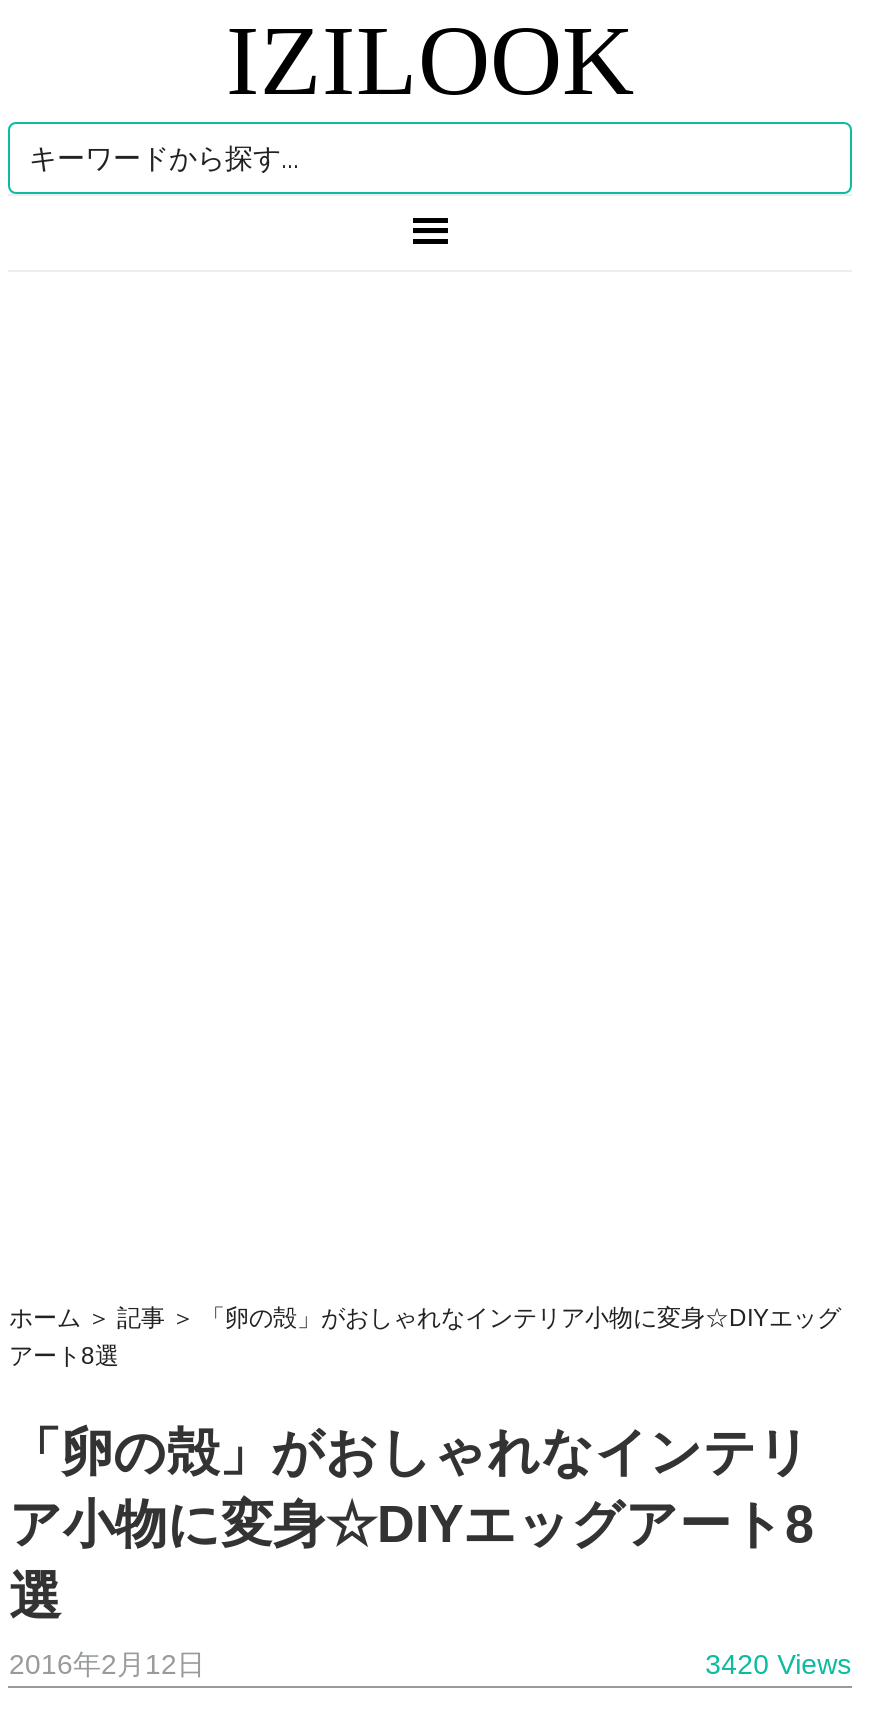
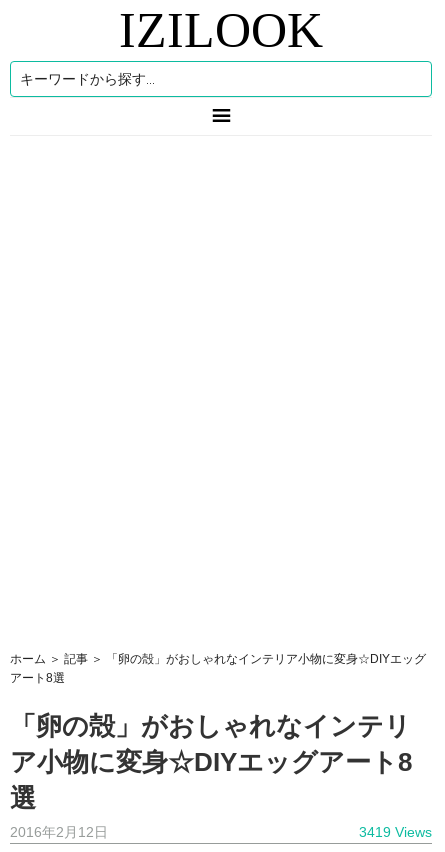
- 3420 Views
+ 3419 Views
